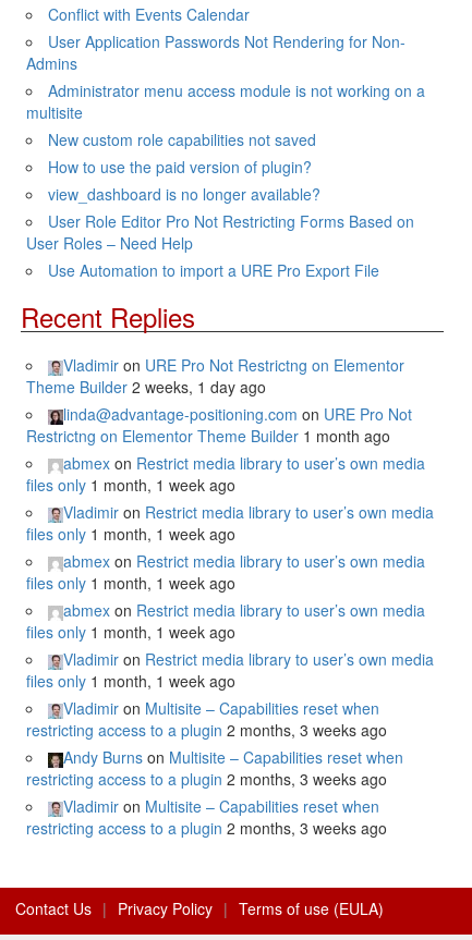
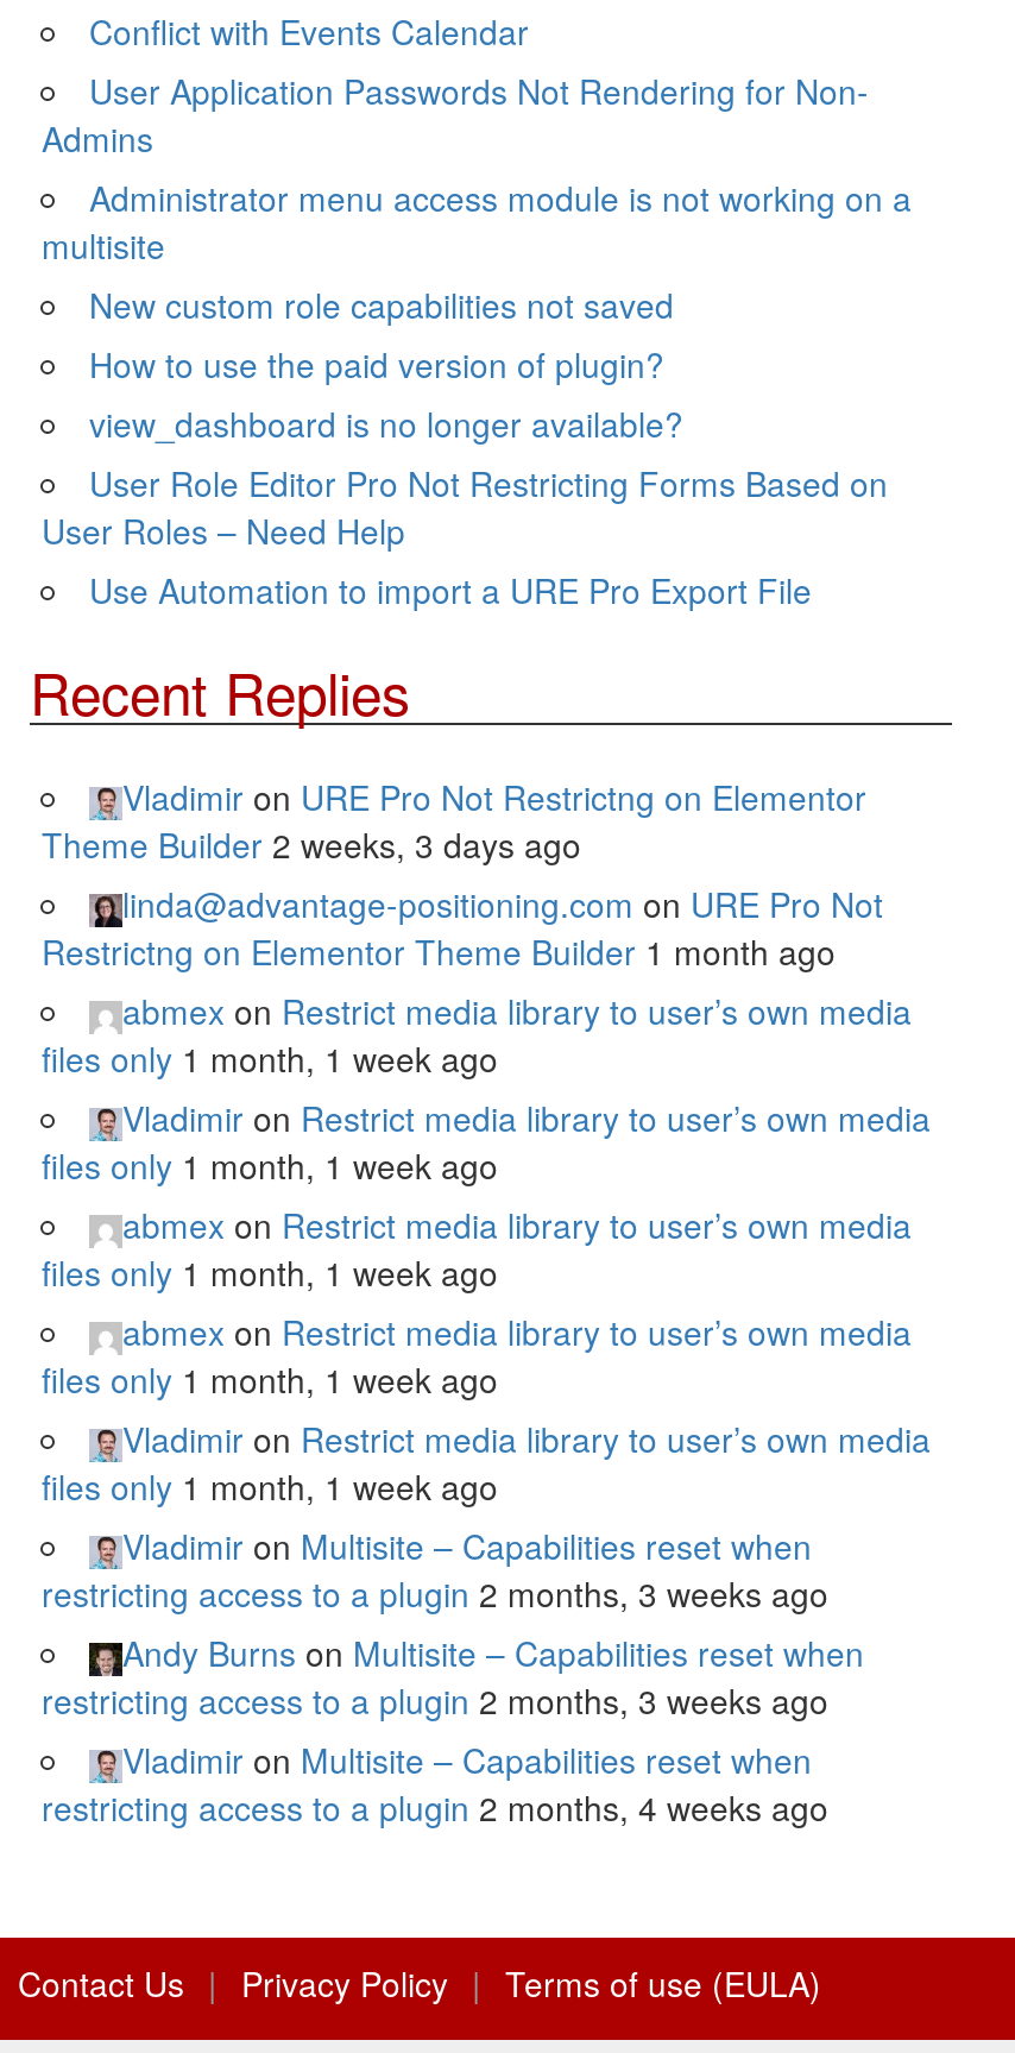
- Theme Builder 2 weeks, 1 day ago
+ Theme Builder 2 weeks, 3 days ago

- restricting access to a plugin 2 months, 3 weeks ago
+ restricting access to a plugin 2 months, 4 weeks ago
